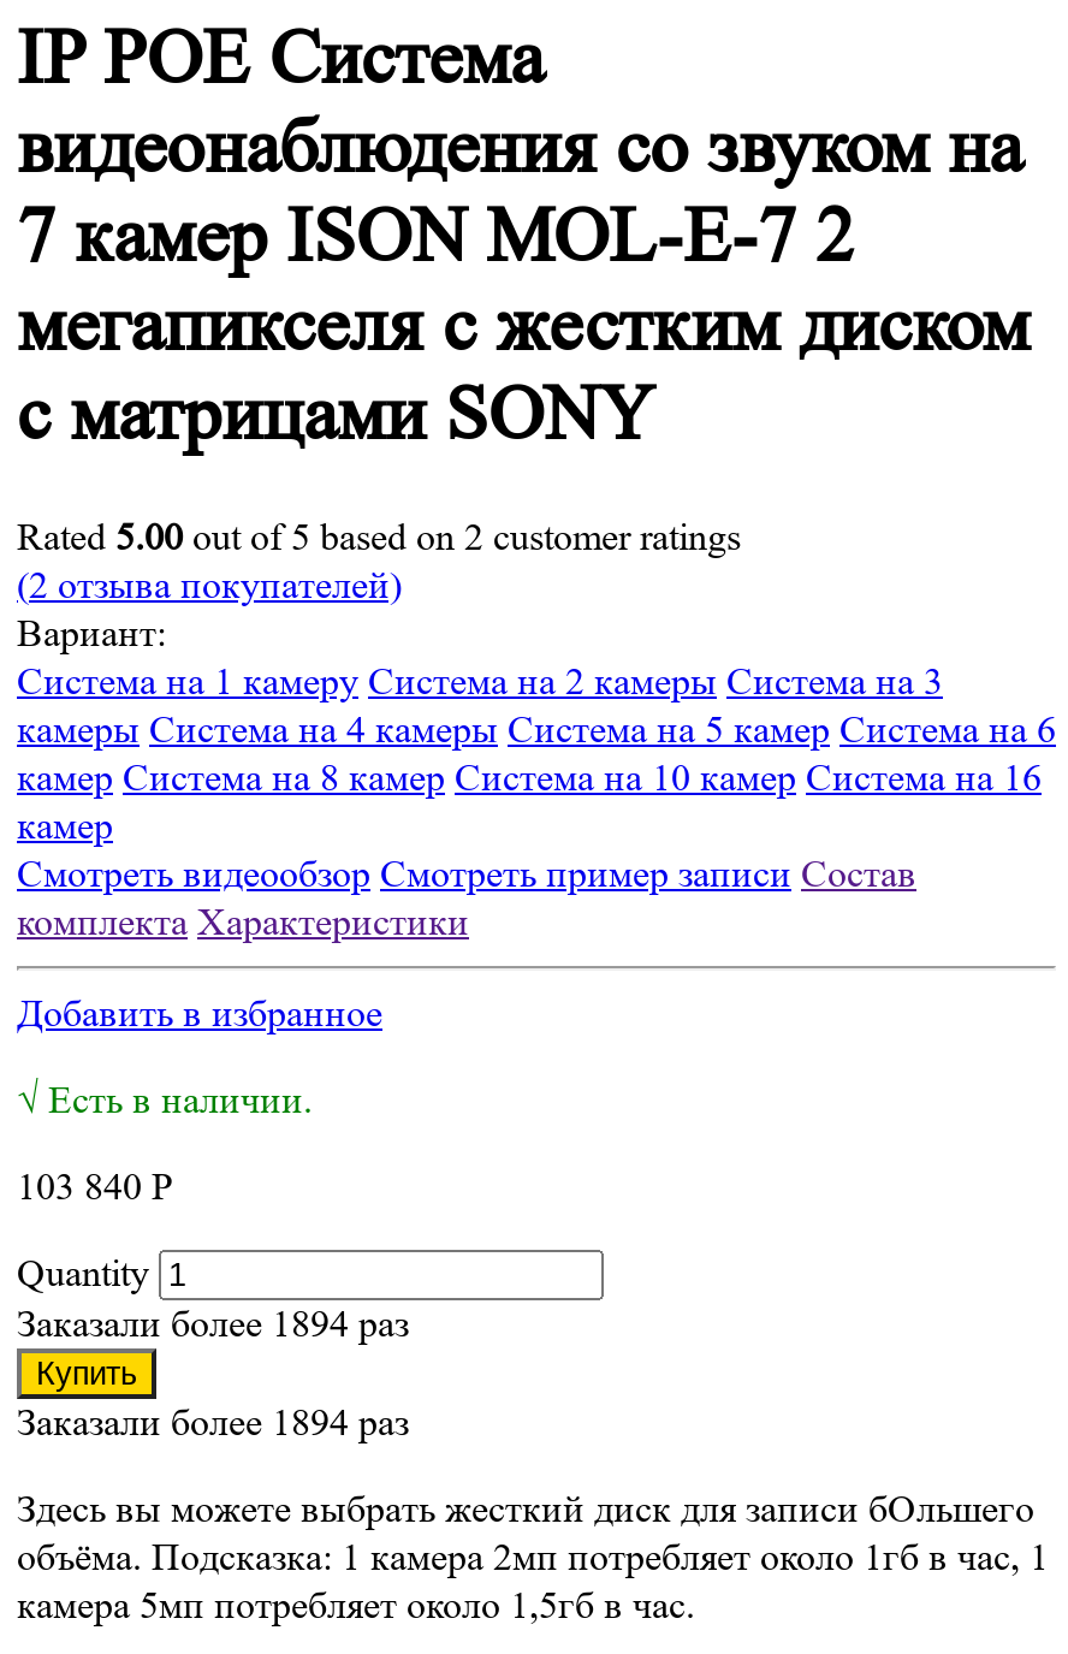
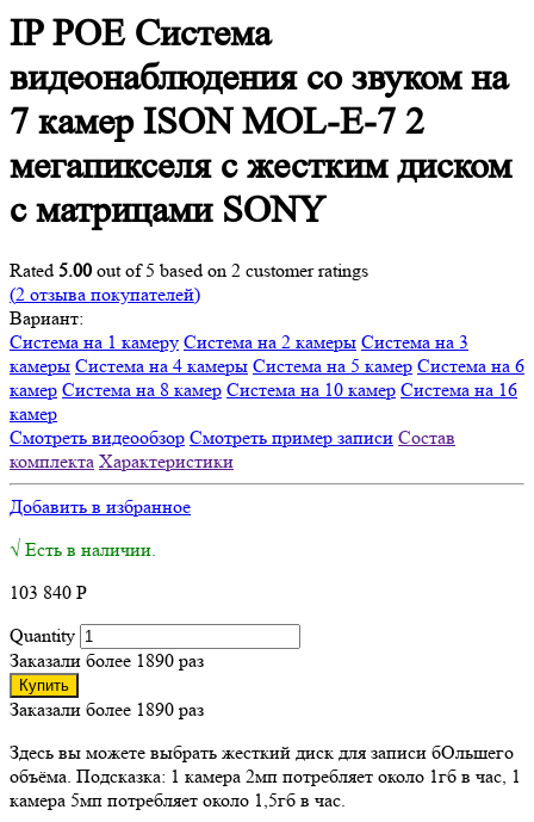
- Заказали более 1894 раз
+ Заказали более 1890 раз

- Заказали более 1894 раз
+ Заказали более 1890 раз
